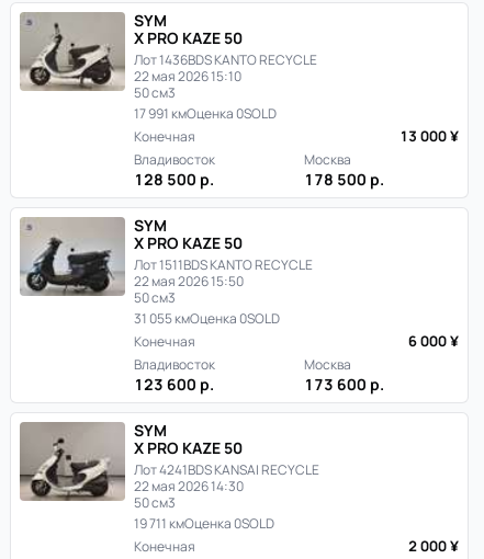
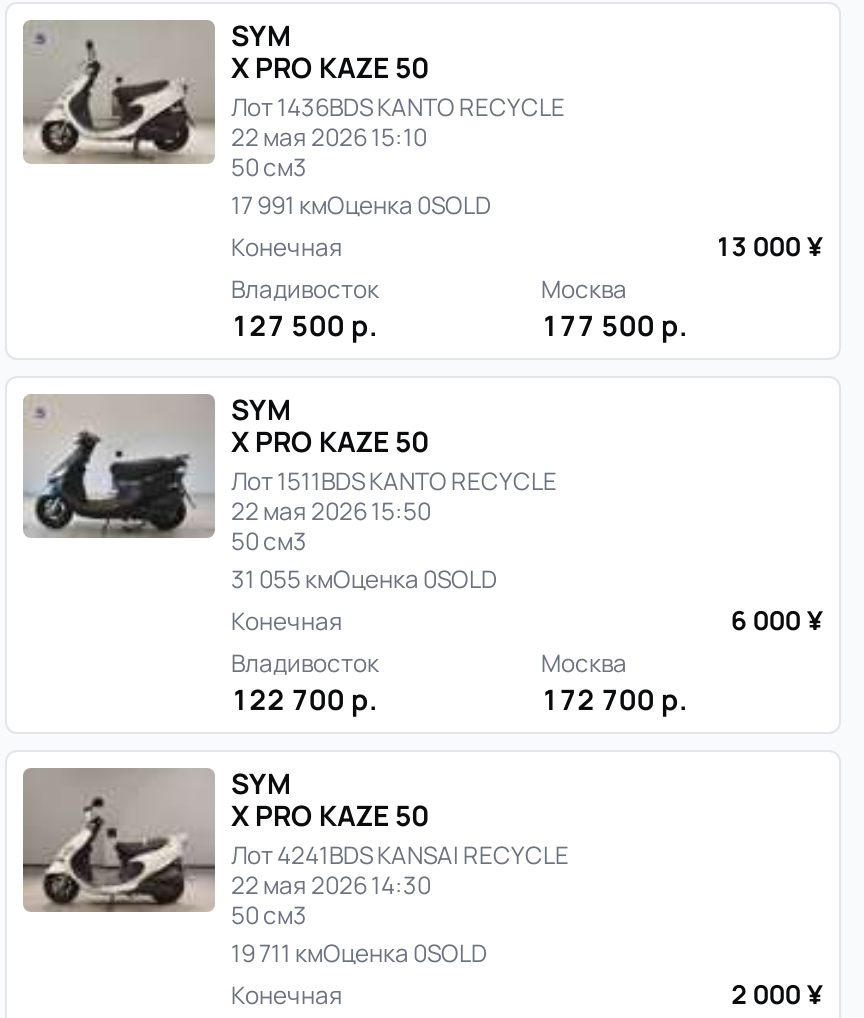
- 128 500 р.
+ 127 500 р.

- 178 500 р.
+ 177 500 р.

- 123 600 р.
+ 122 700 р.

- 173 600 р.
+ 172 700 р.
